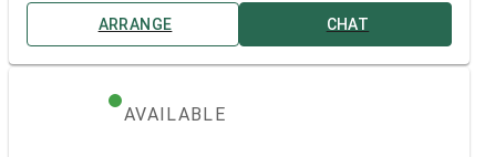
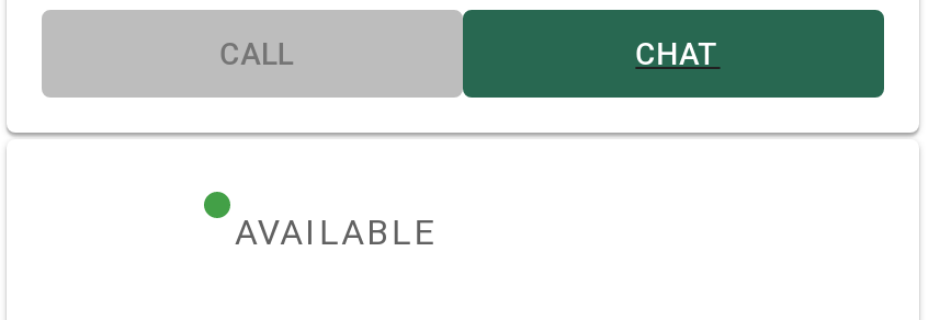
- ARRANGE
+ CALL
